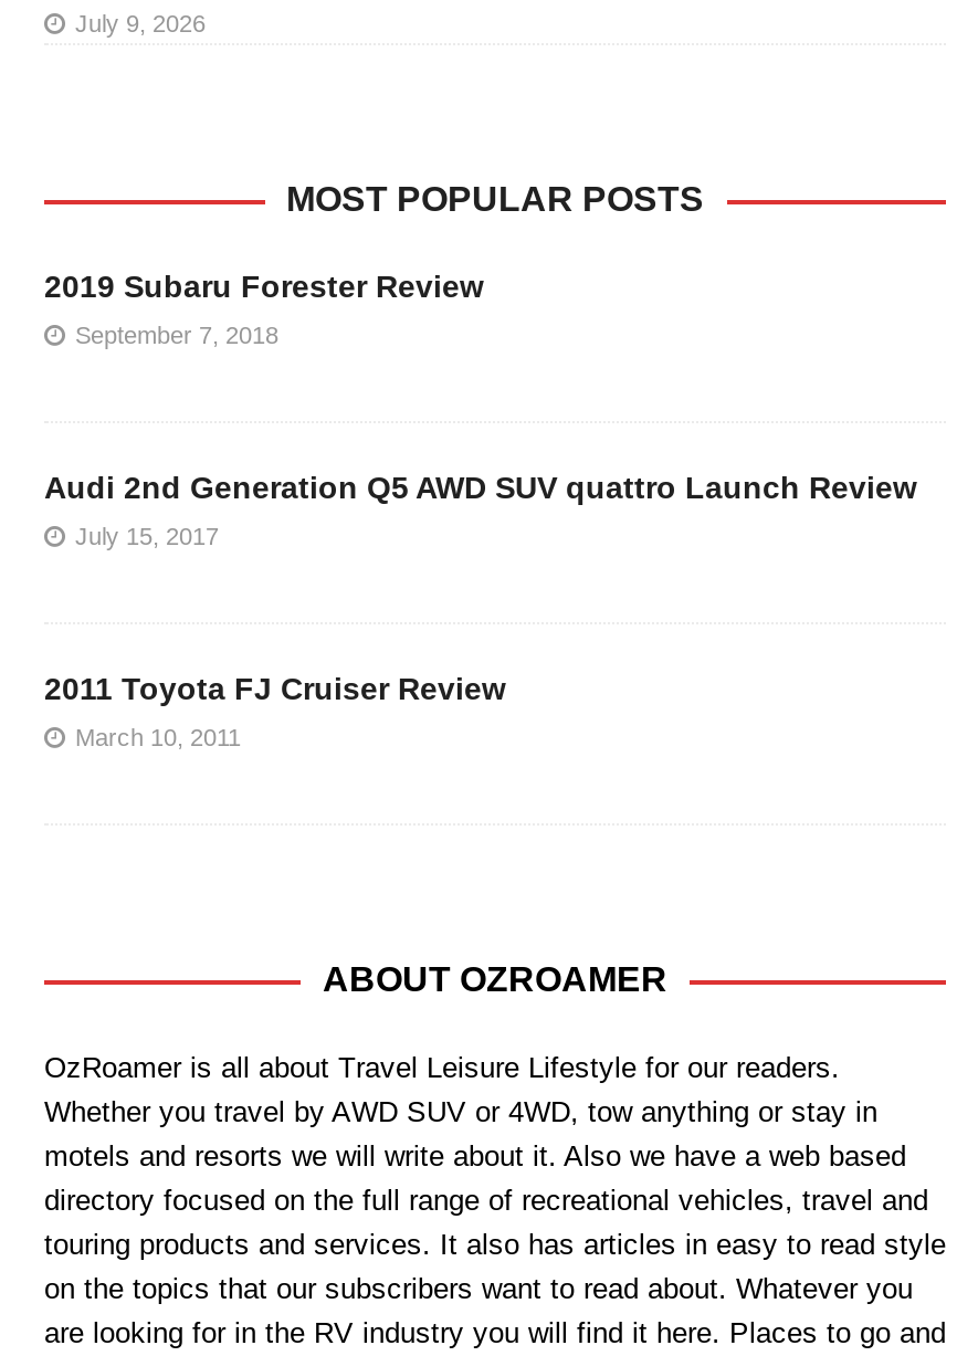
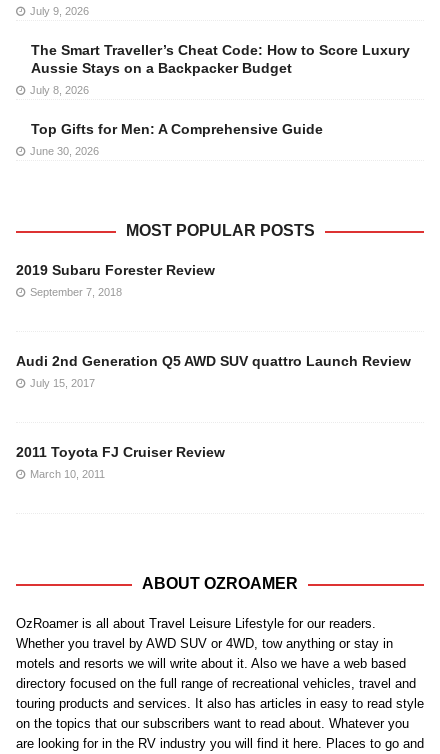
+ The Smart Traveller’s Cheat Code: How to Score Luxury
+ Aussie Stays on a Backpacker Budget
+ July 8, 2026
+ Top Gifts for Men: A Comprehensive Guide
+ June 30, 2026
